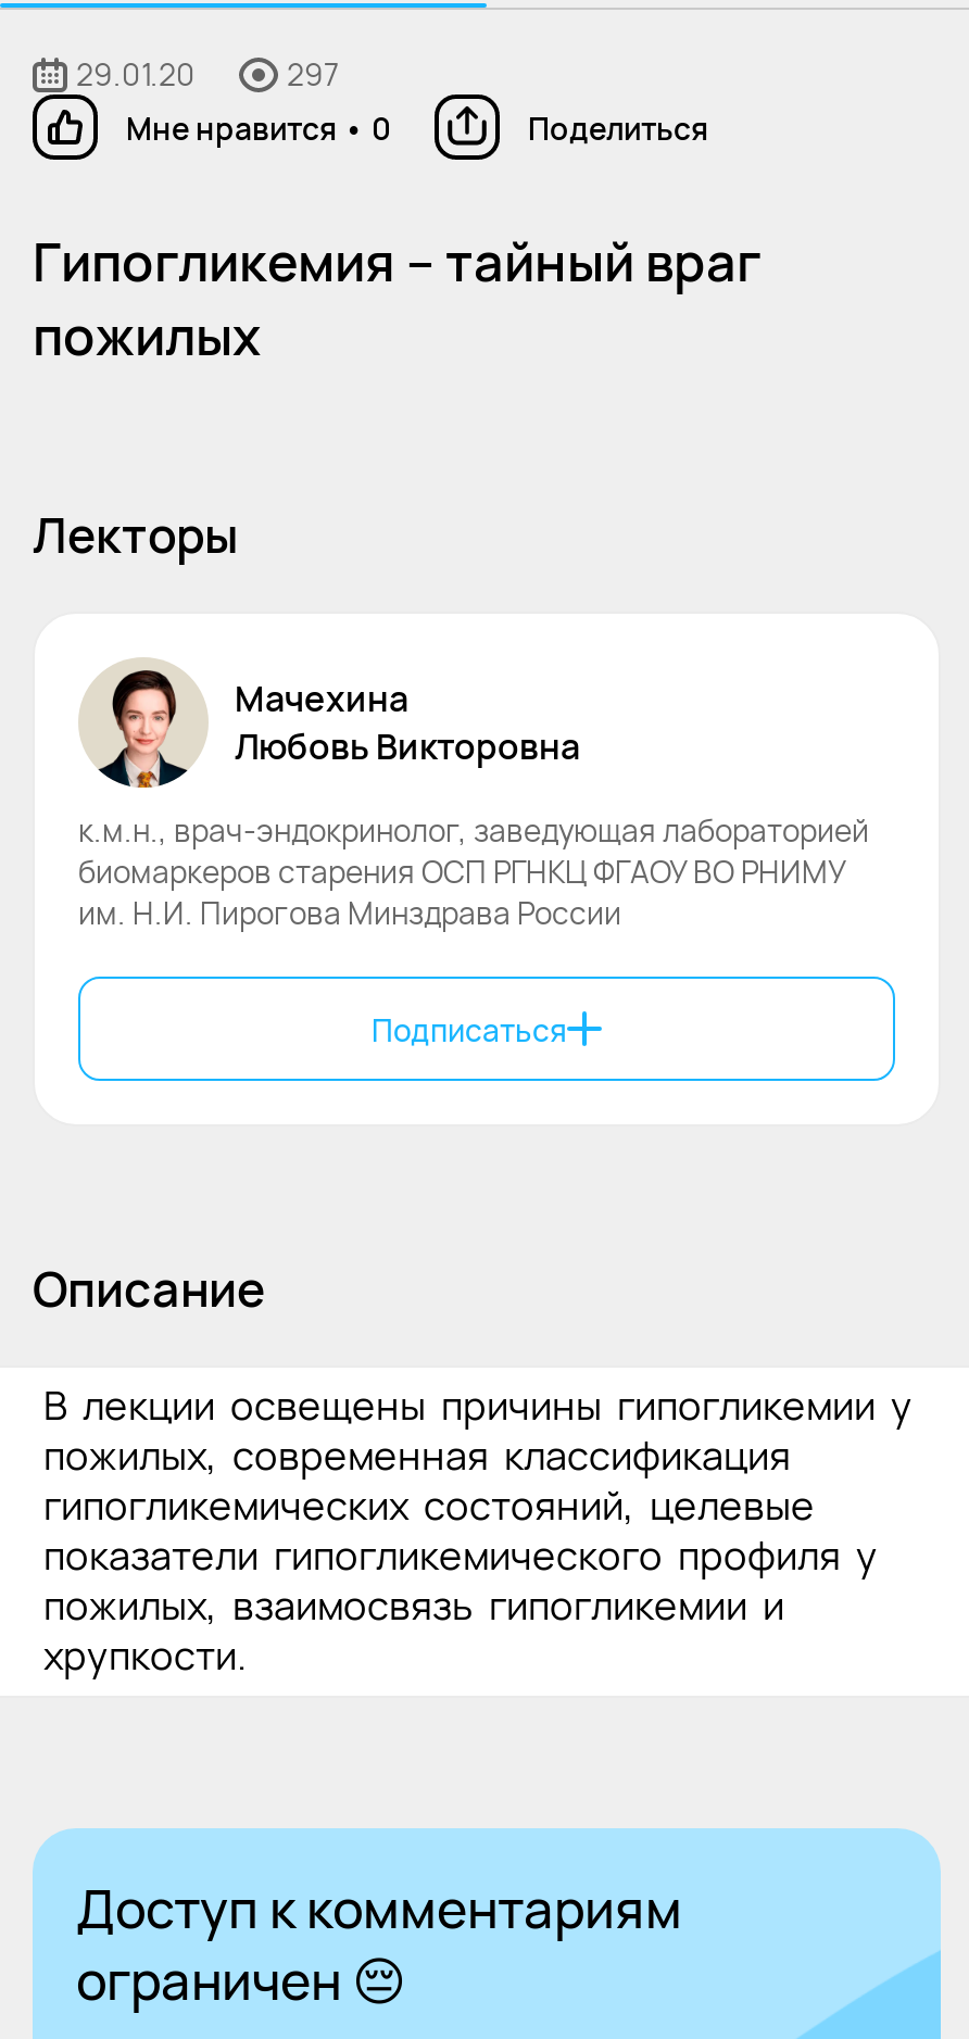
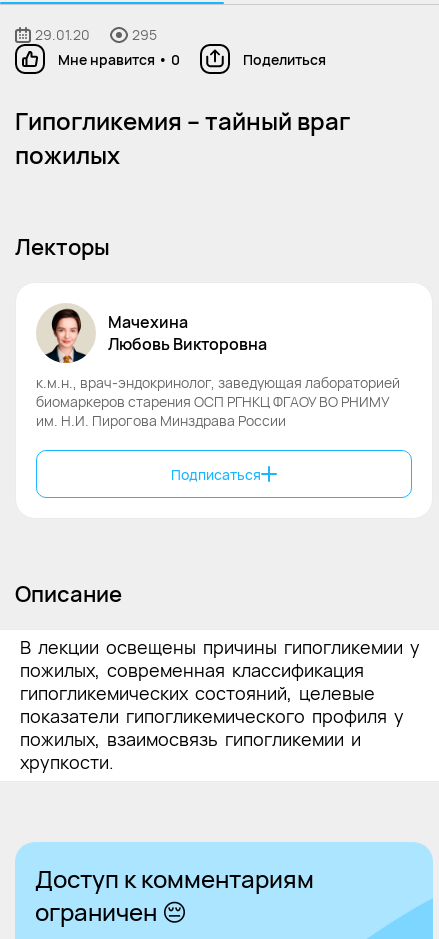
- 297
+ 295
